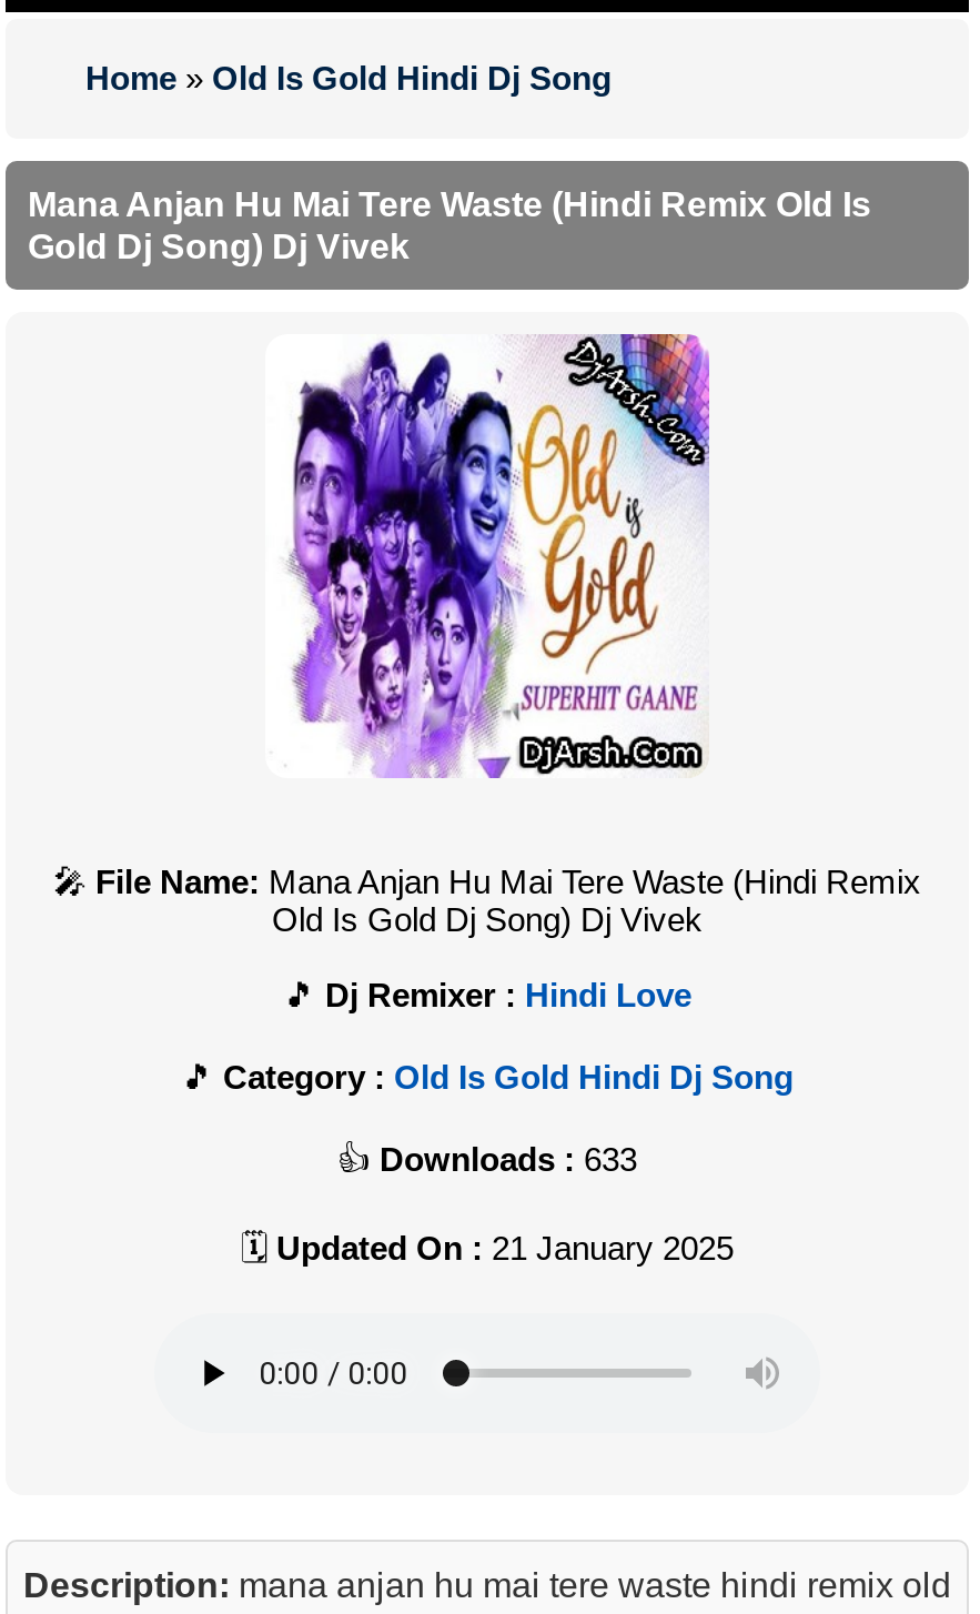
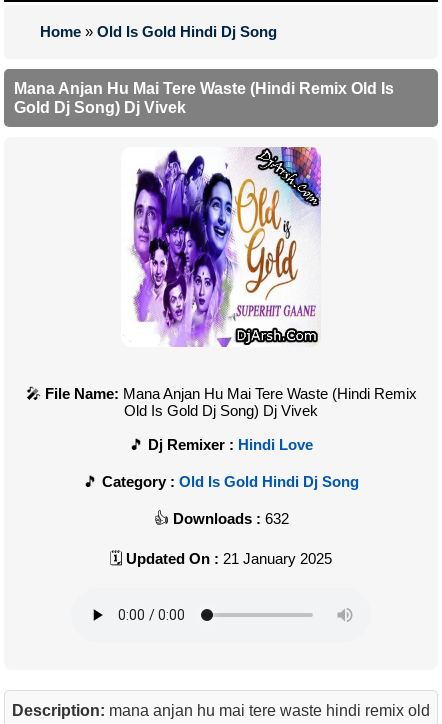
- Downloads : 633
+ Downloads : 632
